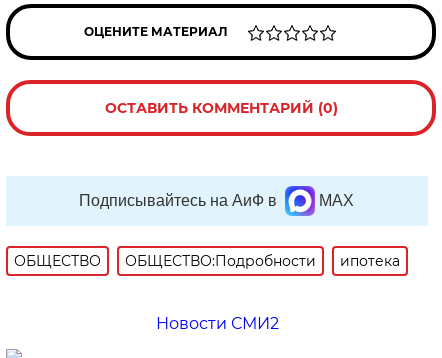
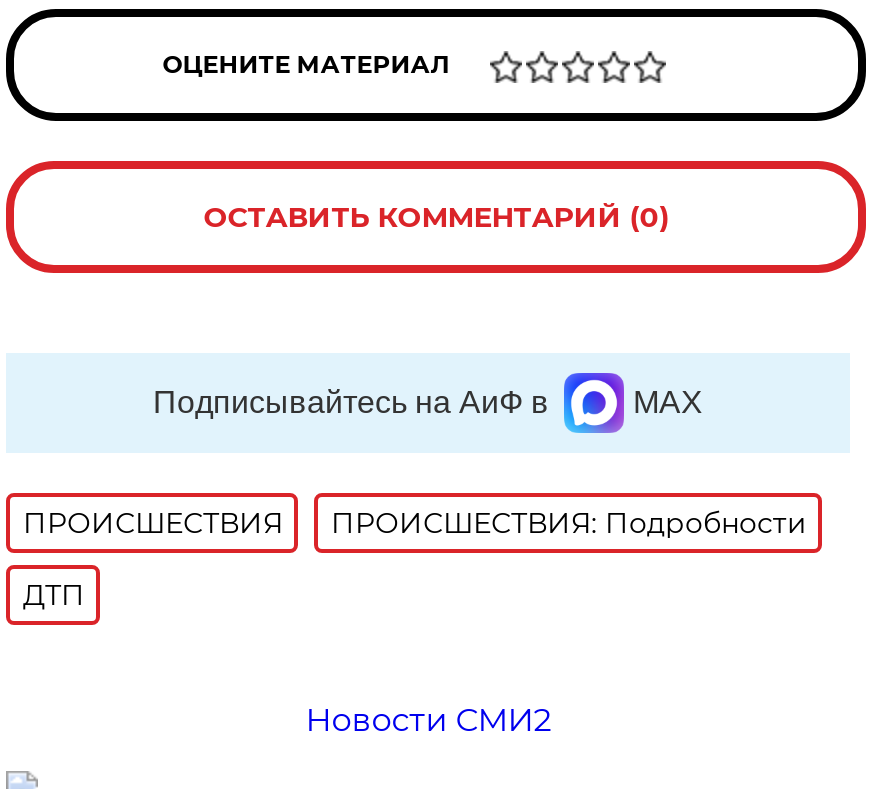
- ОБЩЕСТВО
- ОБЩЕСТВО:Подробности
- ипотека
+ ПРОИСШЕСТВИЯ
+ ПРОИСШЕСТВИЯ: Подробности
+ ДТП
